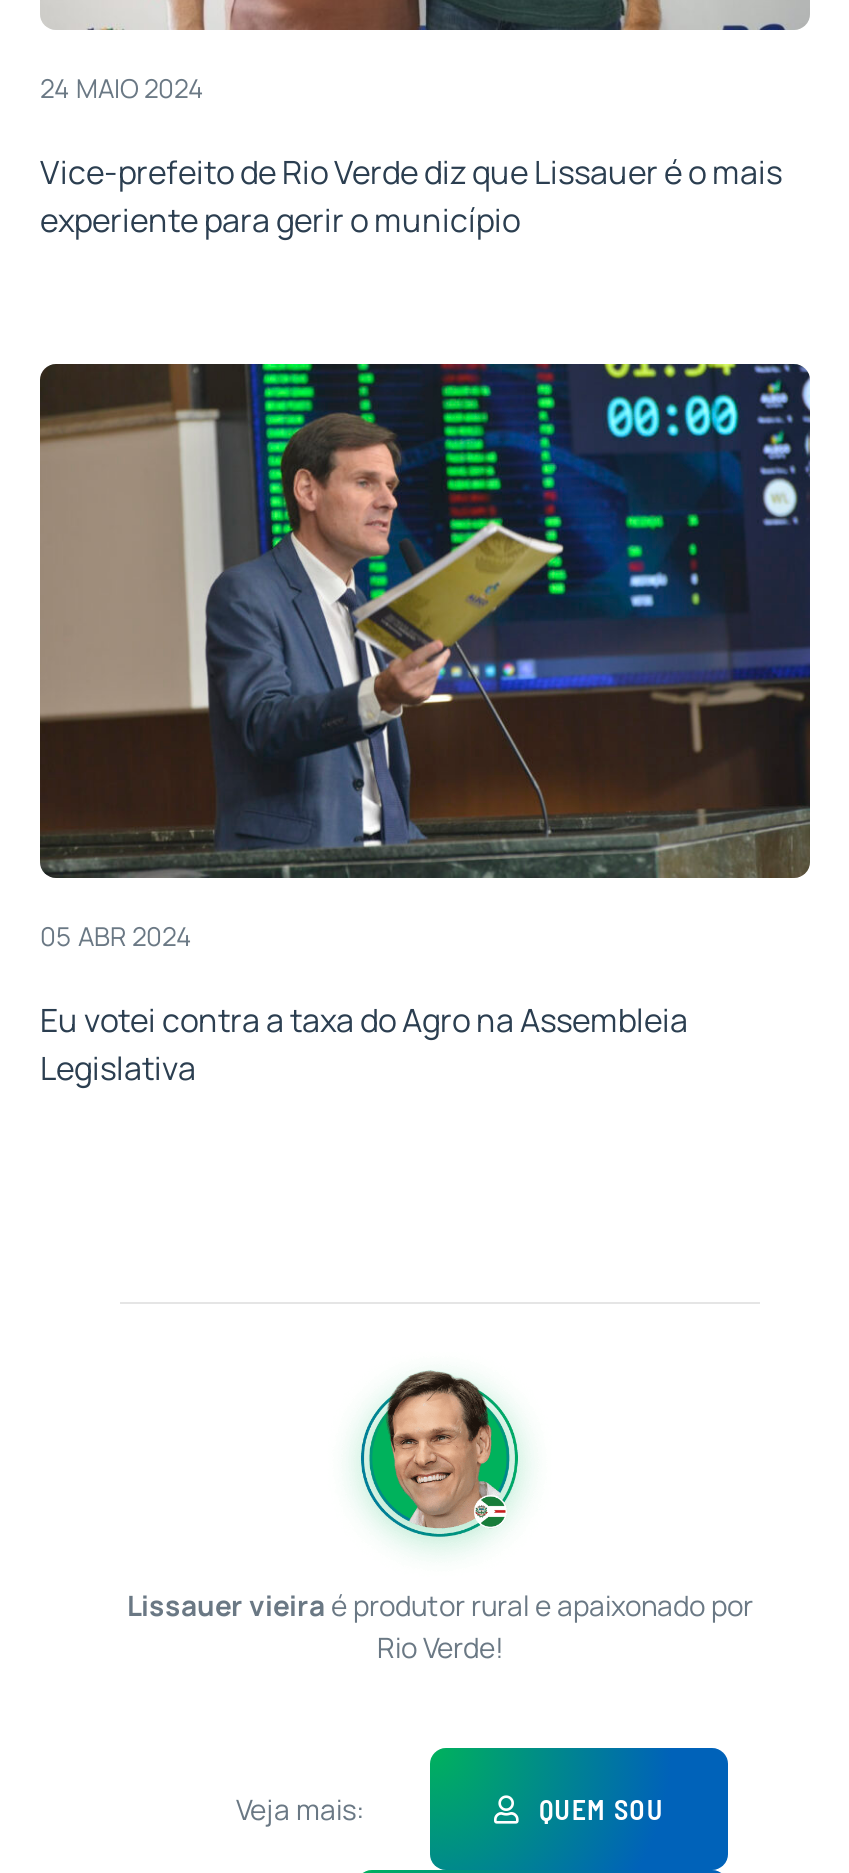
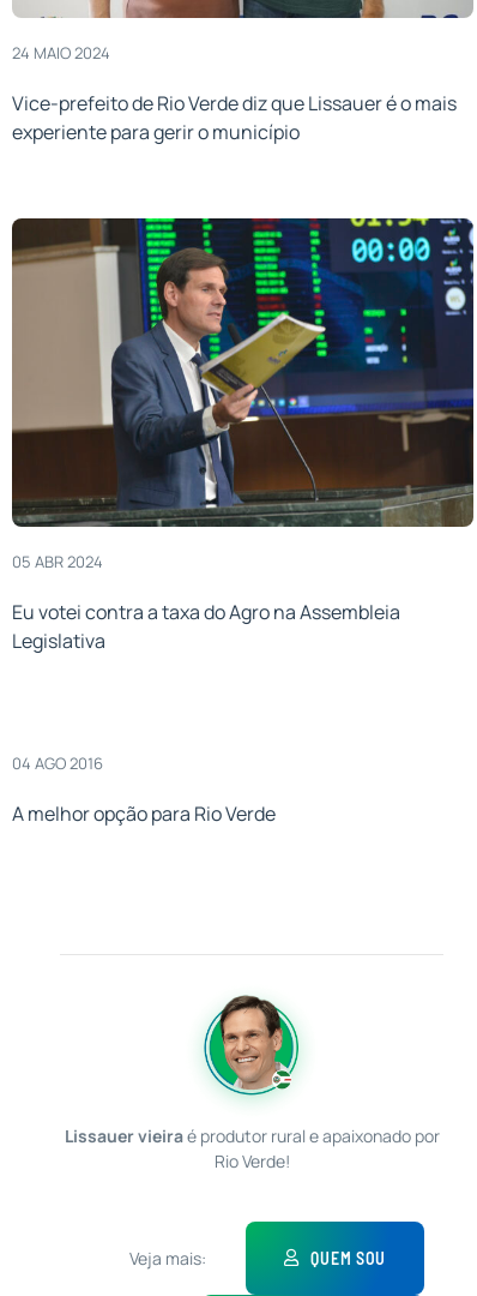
+ 04 AGO 2016
+ A melhor opção para Rio Verde
